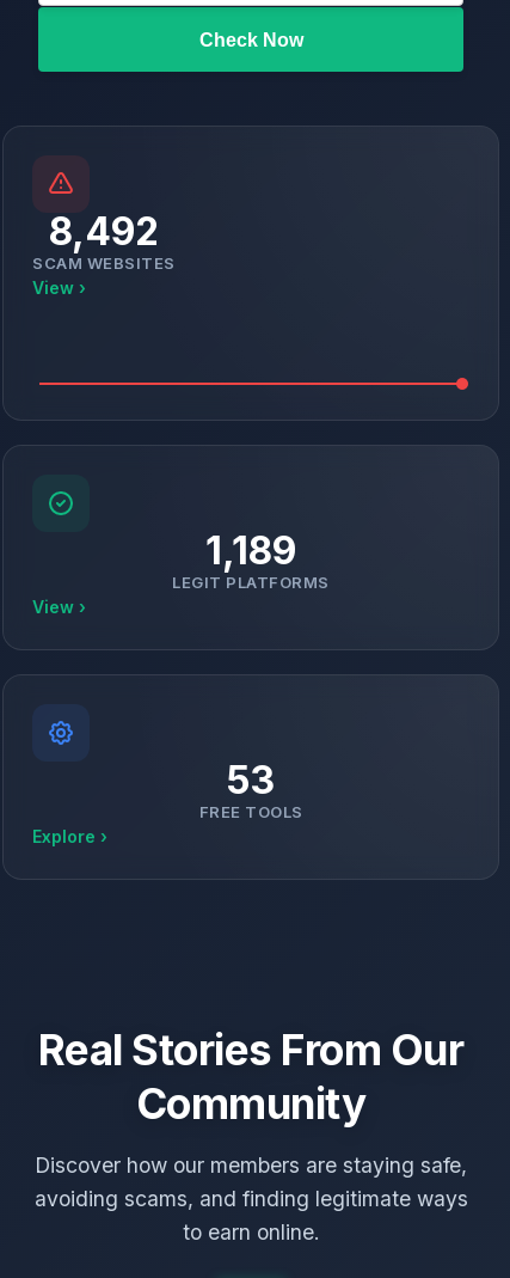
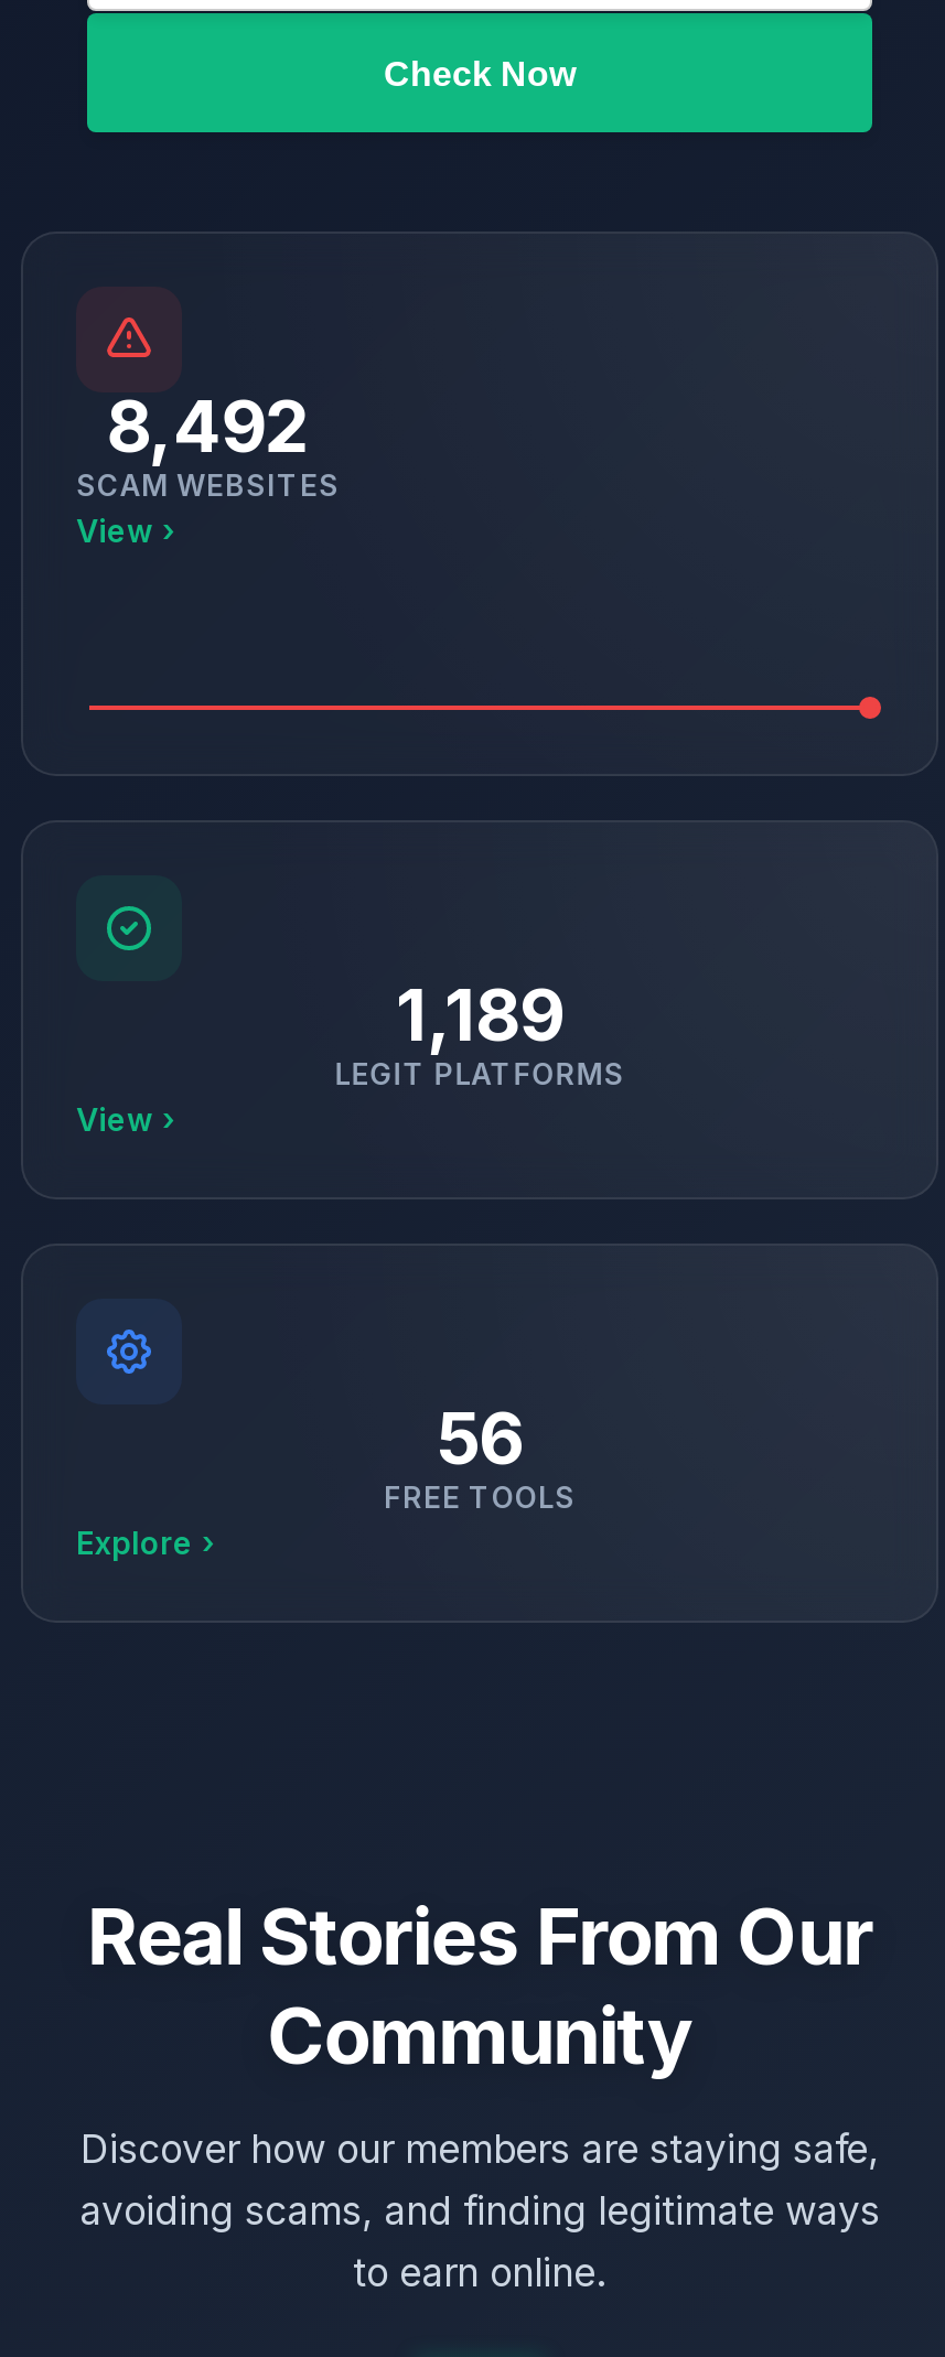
- 53
+ 56
